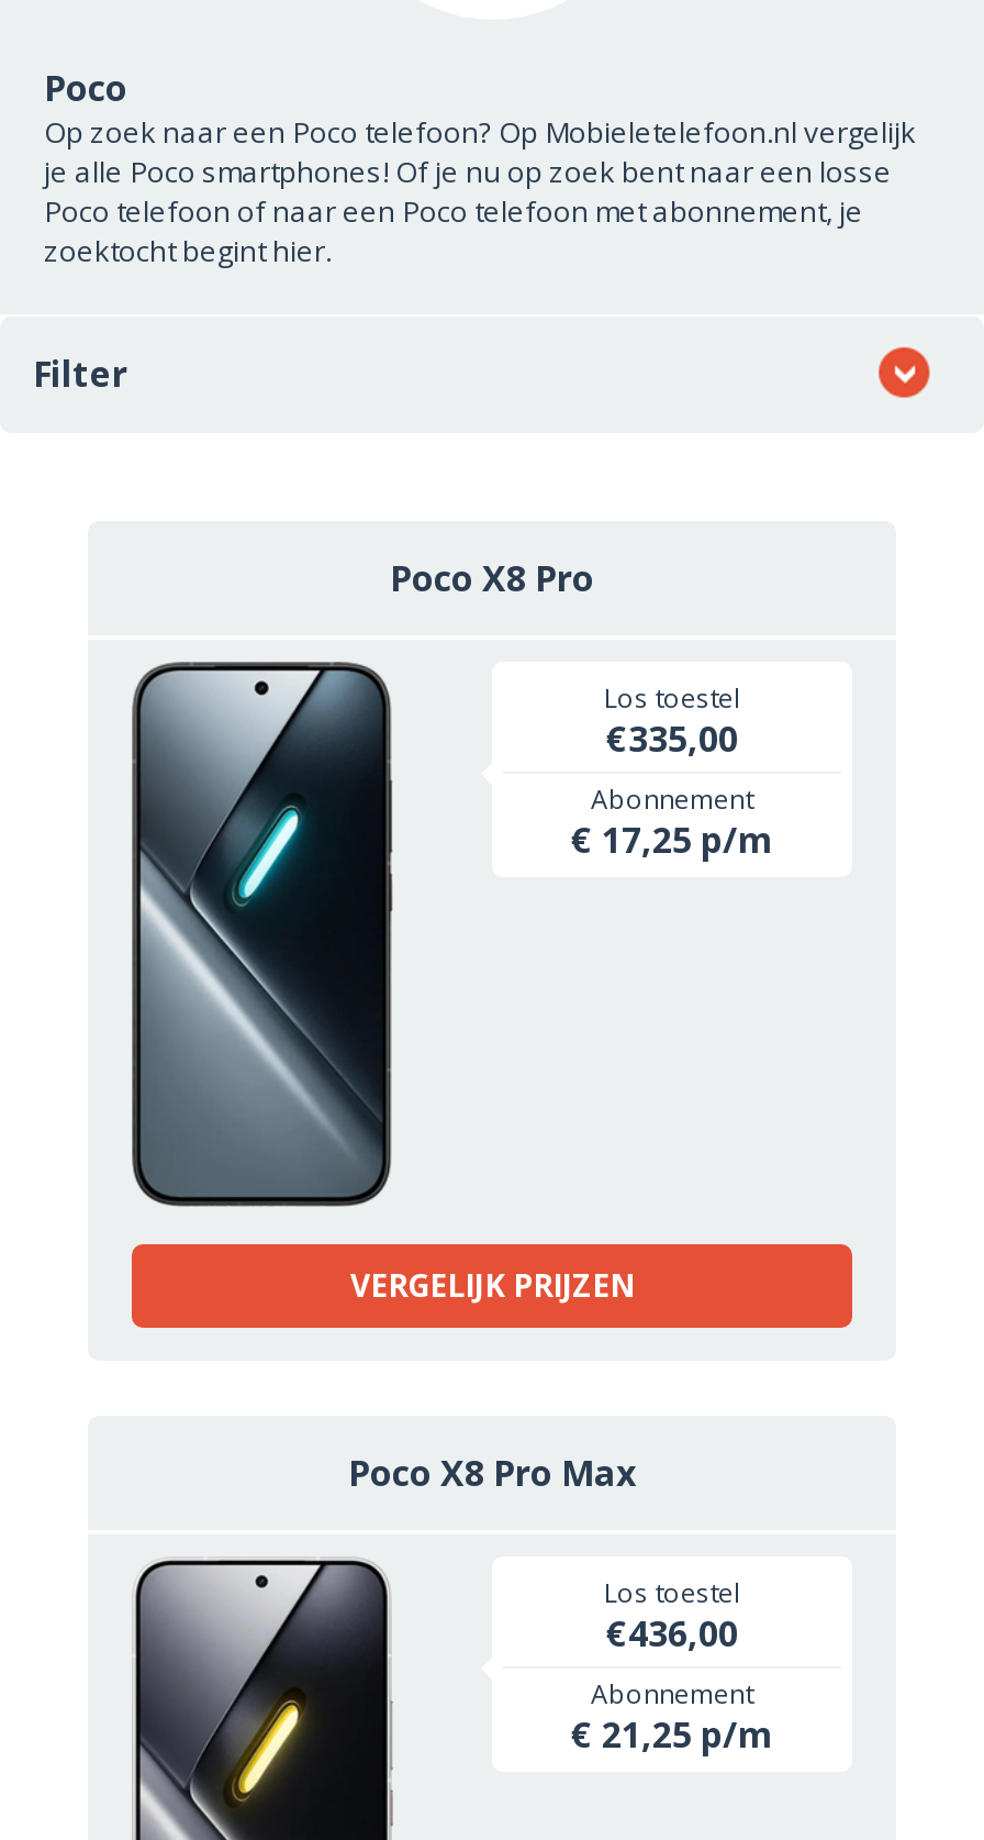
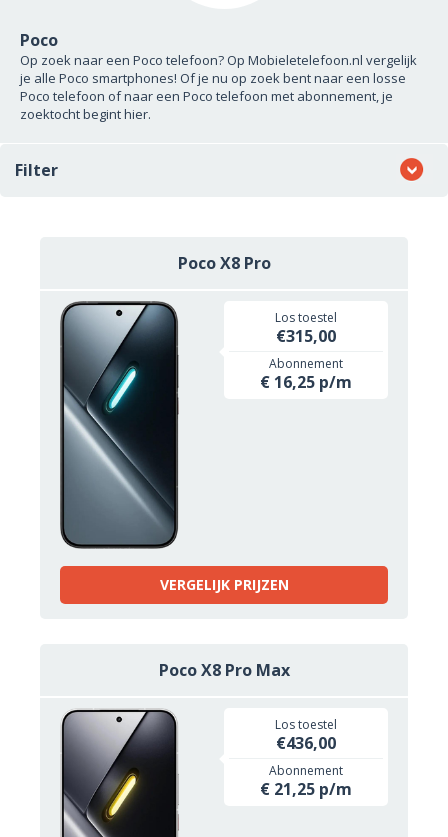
- €335,00
+ €315,00

- € 17,25 p/m
+ € 16,25 p/m
